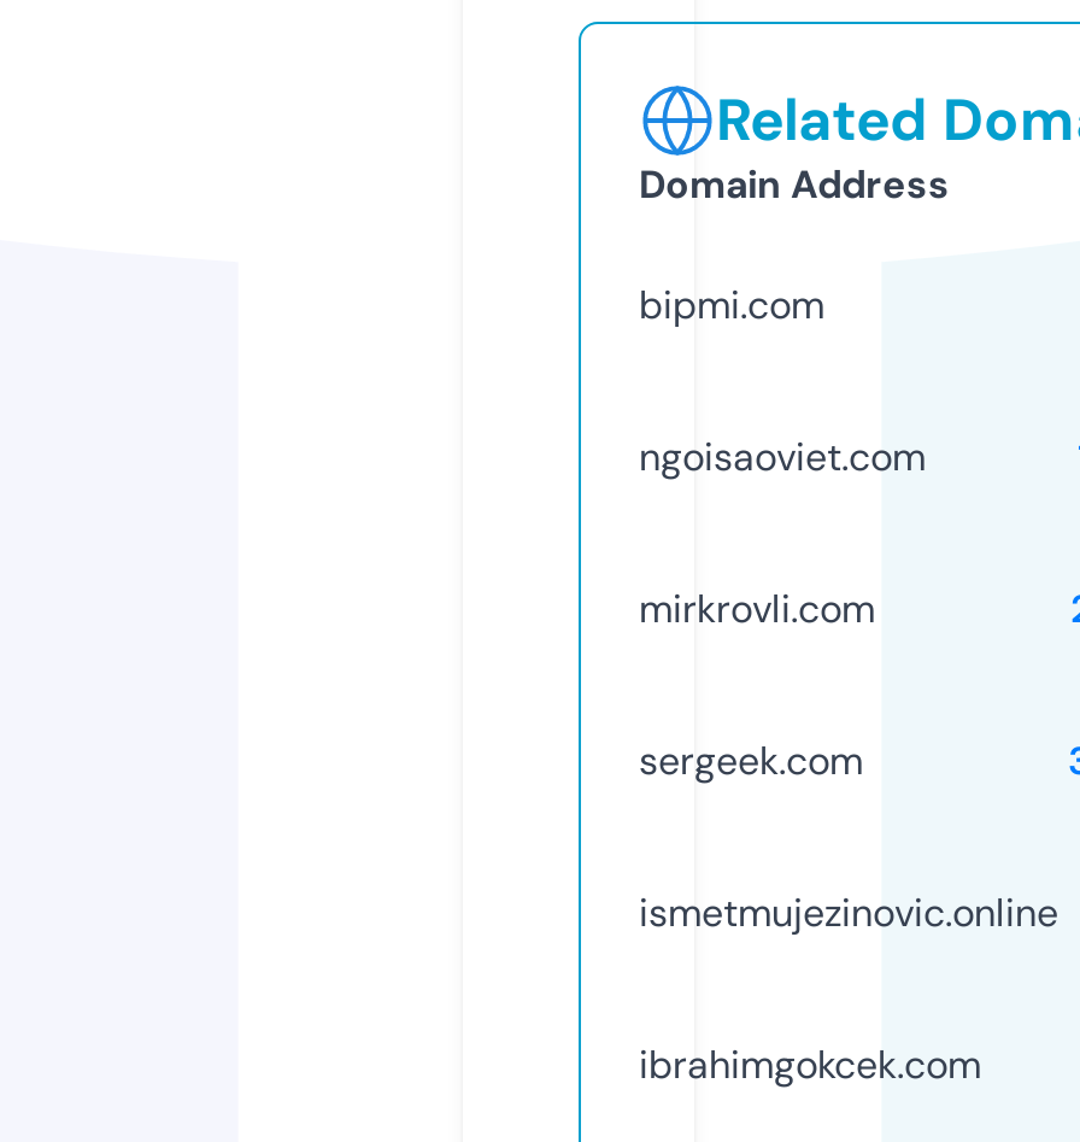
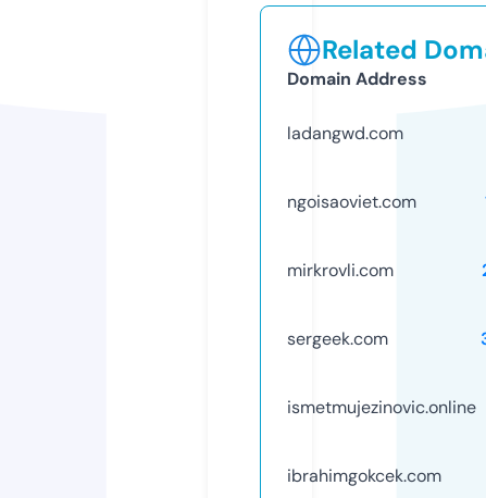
- bipmi.com
+ ladangwd.com
